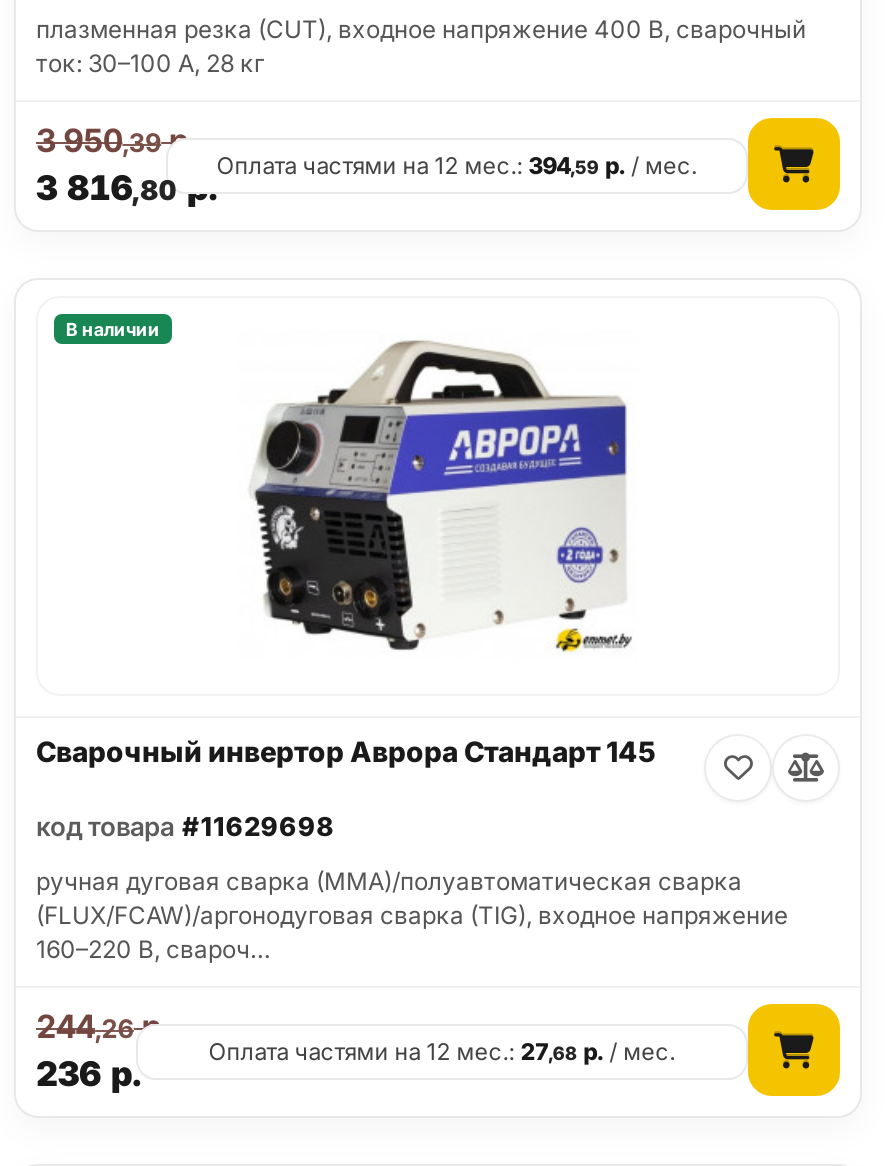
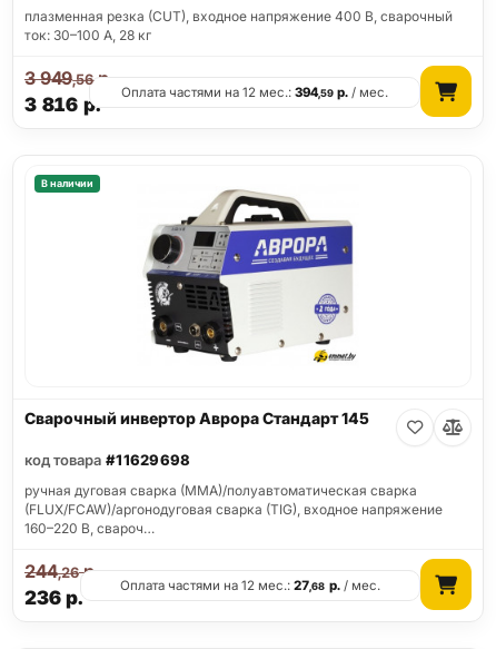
- 3 950,39р.
+ 3 949,56р.

- 3 816,80 р.
+ 3 816 р.
